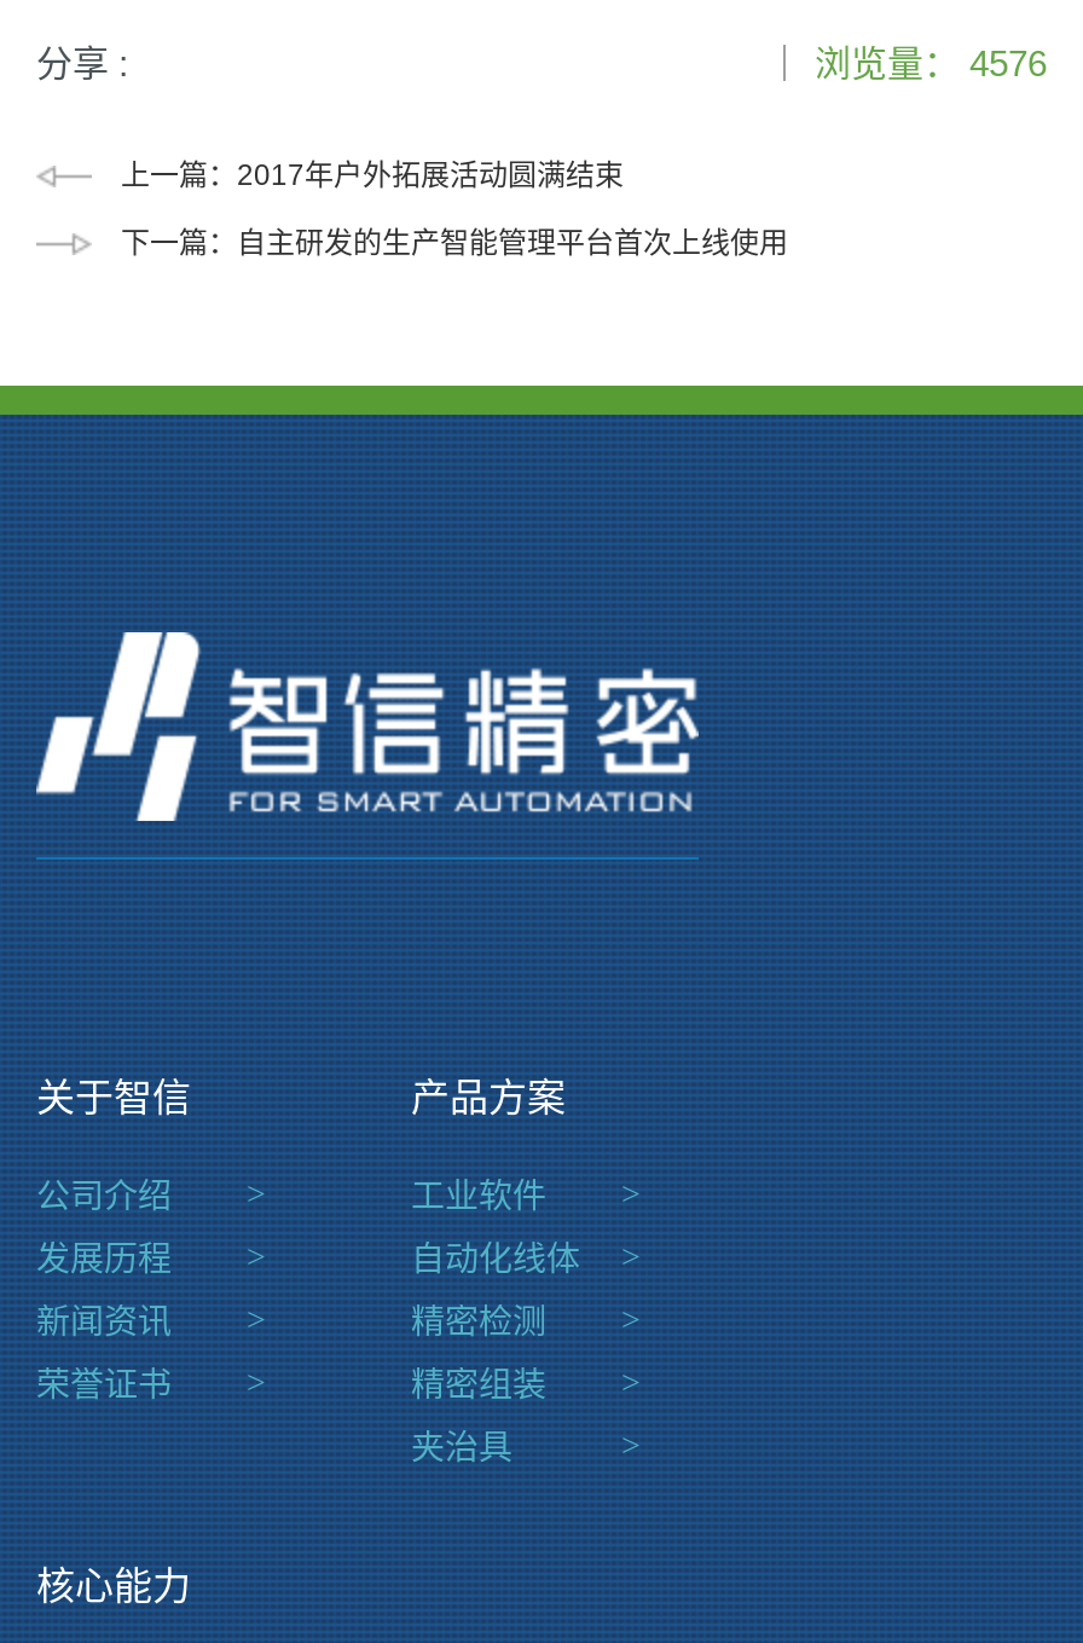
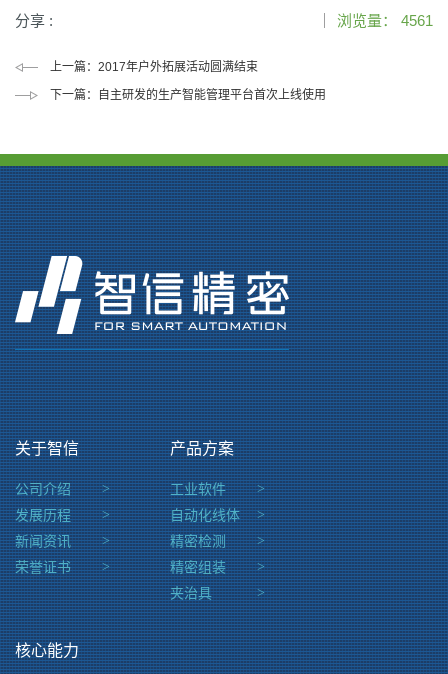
- 浏览量：4576
+ 浏览量：4561
